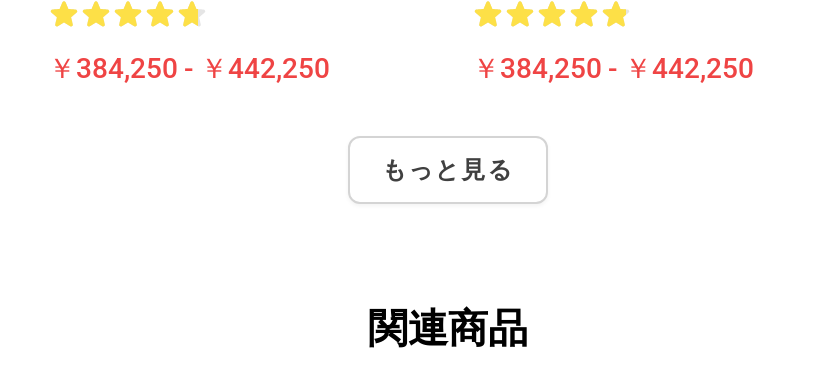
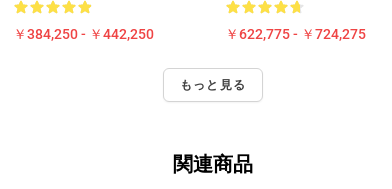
- ￥384,250 - ￥442,250
+ ￥622,775 - ￥724,275
